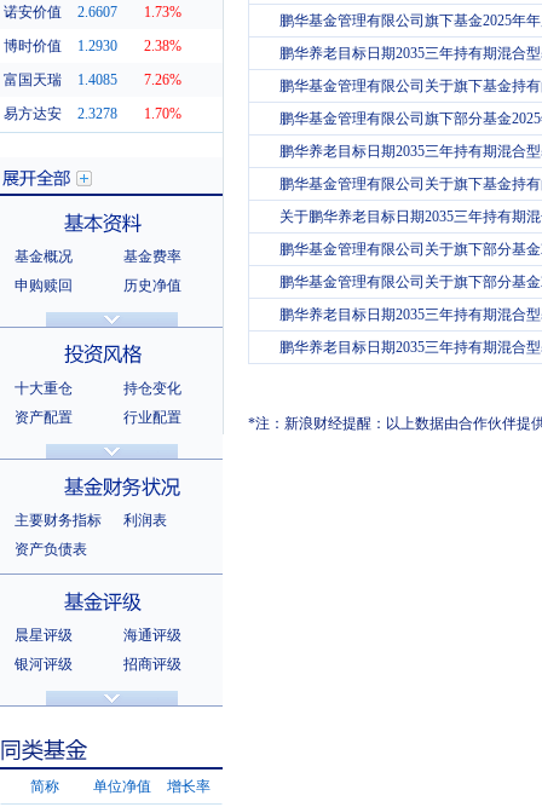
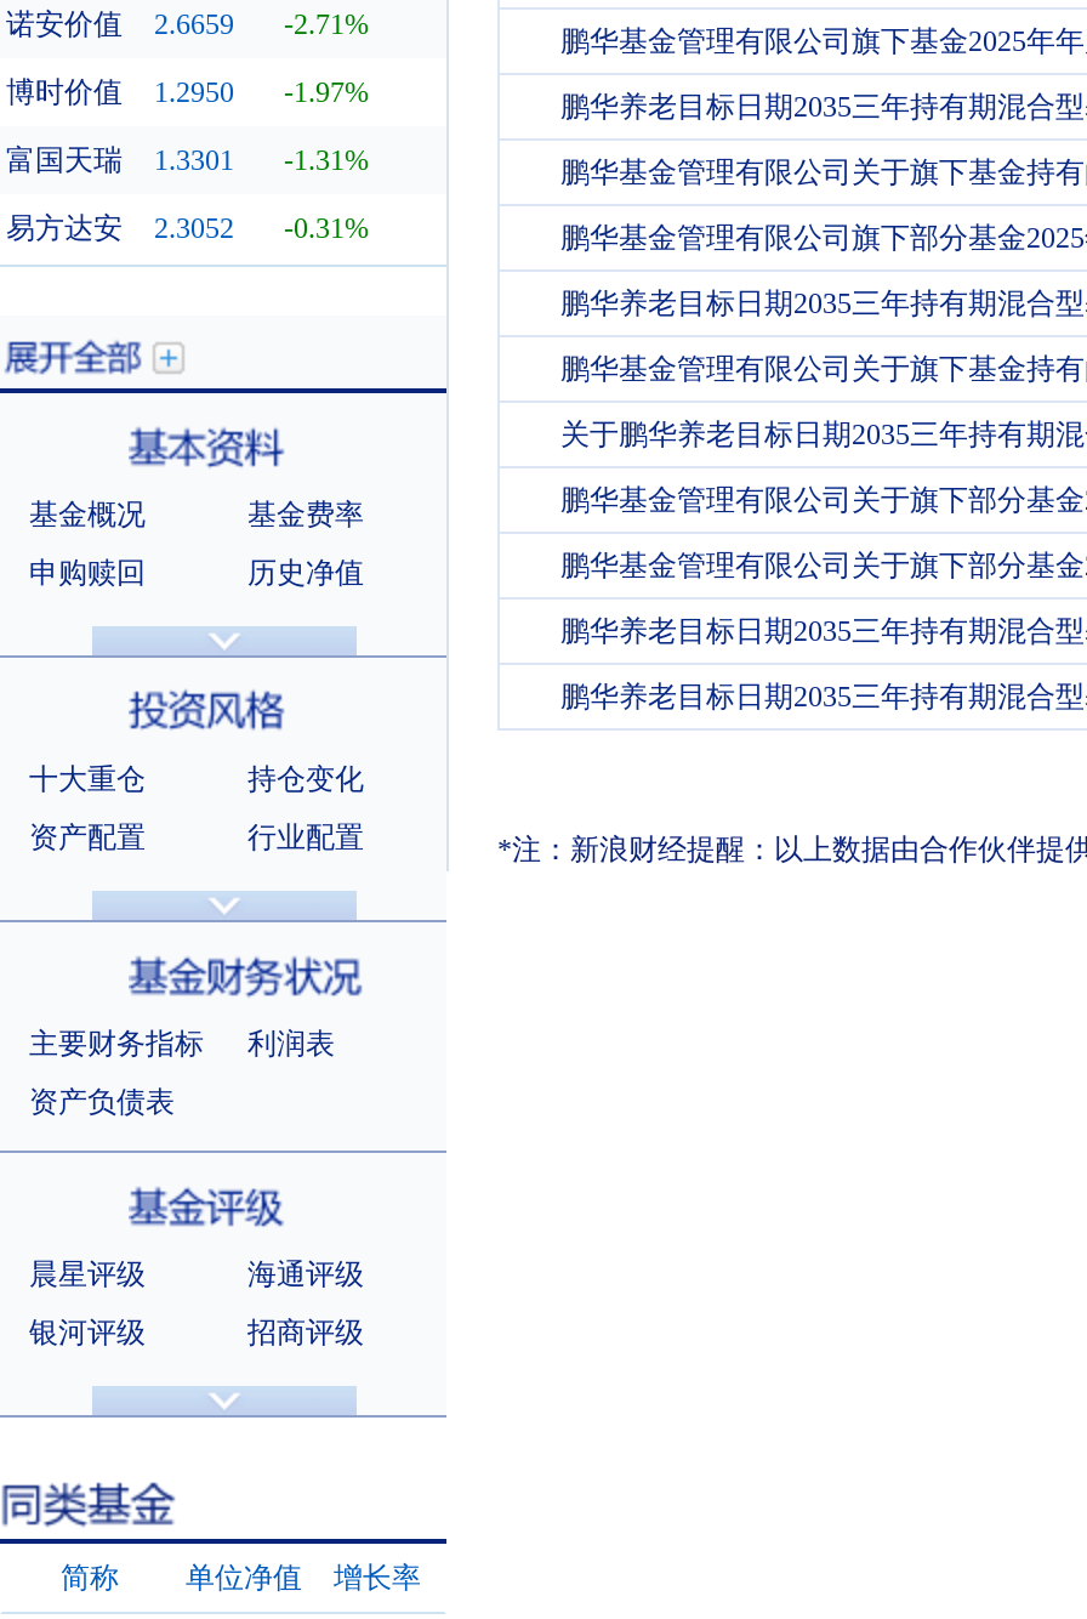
- 2.6607
+ 2.6659

- 1.73%
+ -2.71%

- 1.2930
+ 1.2950

- 2.38%
+ -1.97%

- 1.4085
+ 1.3301

- 7.26%
+ -1.31%

- 2.3278
+ 2.3052

- 1.70%
+ -0.31%
